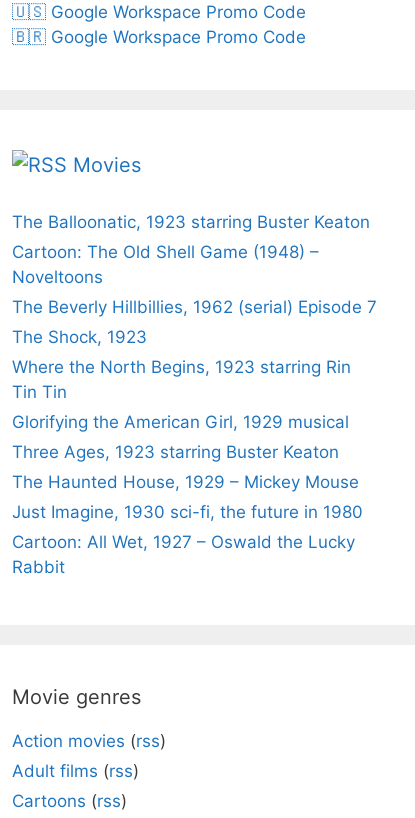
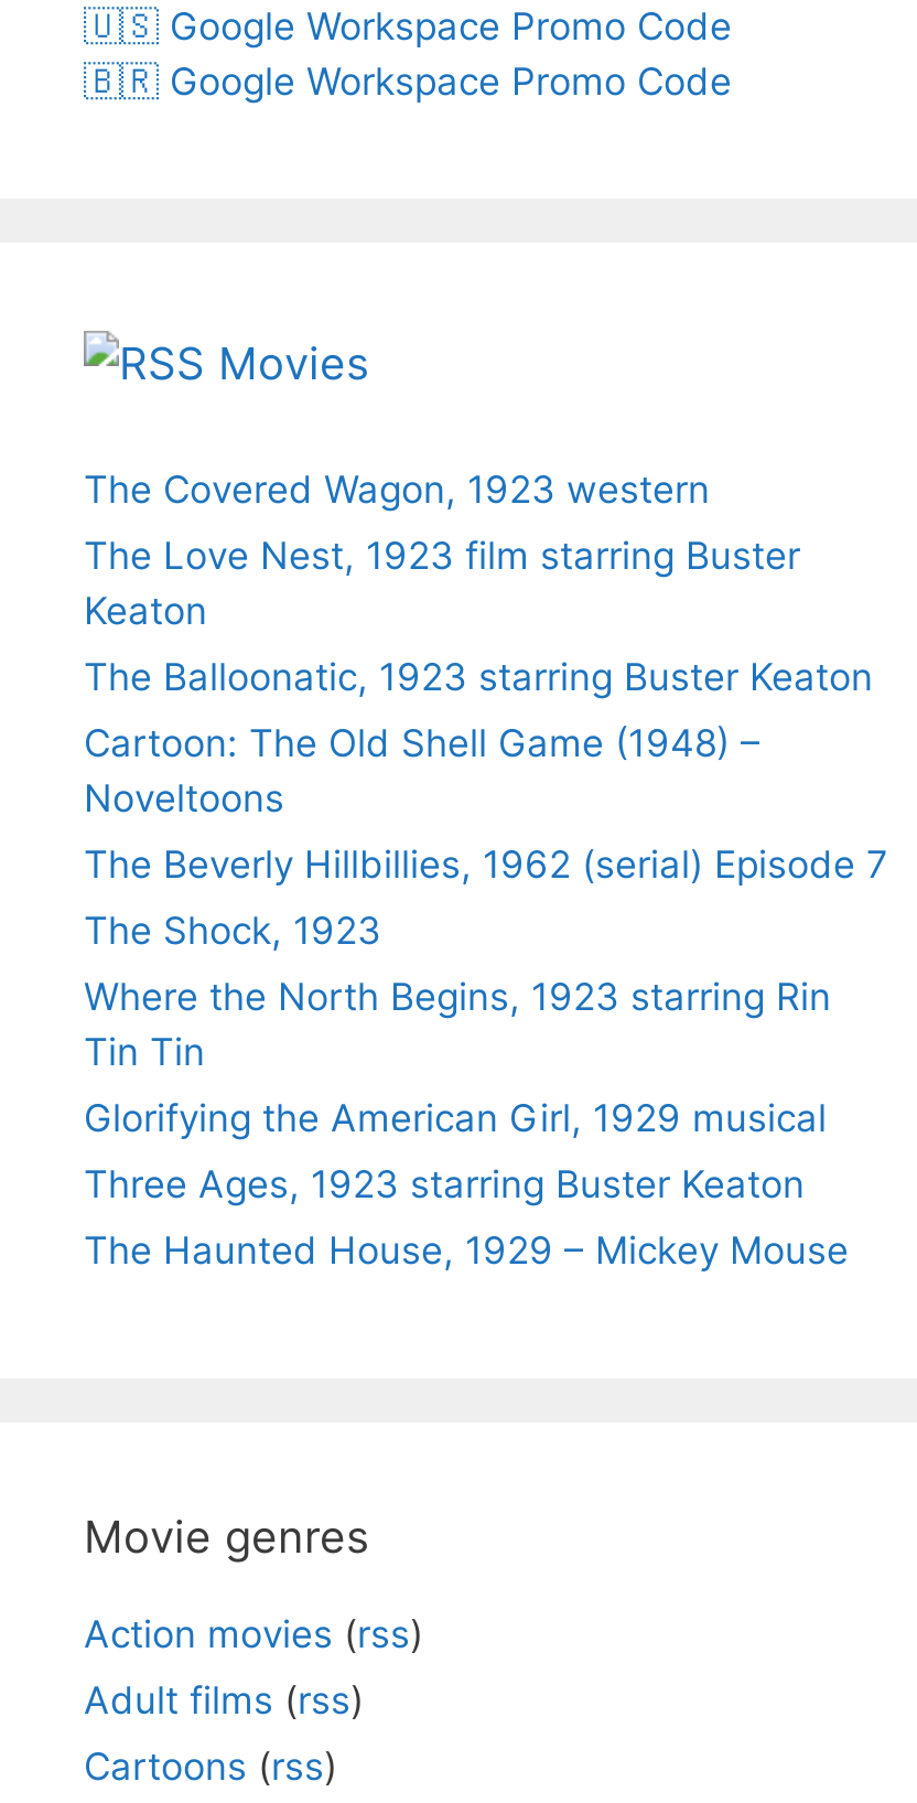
+ The Covered Wagon, 1923 western
+ The Love Nest, 1923 film starring Buster
+ Keaton

moved down: The Balloonatic, 1923 starring Buster Keaton | Cartoon: The Old Shell Game (1948) – | Noveltoons | ... | Three Ages, 1923 starring Buster Keaton | The Haunted House, 1929 – Mickey Mouse

- Just Imagine, 1930 sci-fi, the future in 1980
- Cartoon: All Wet, 1927 – Oswald the Lucky
- Rabbit
